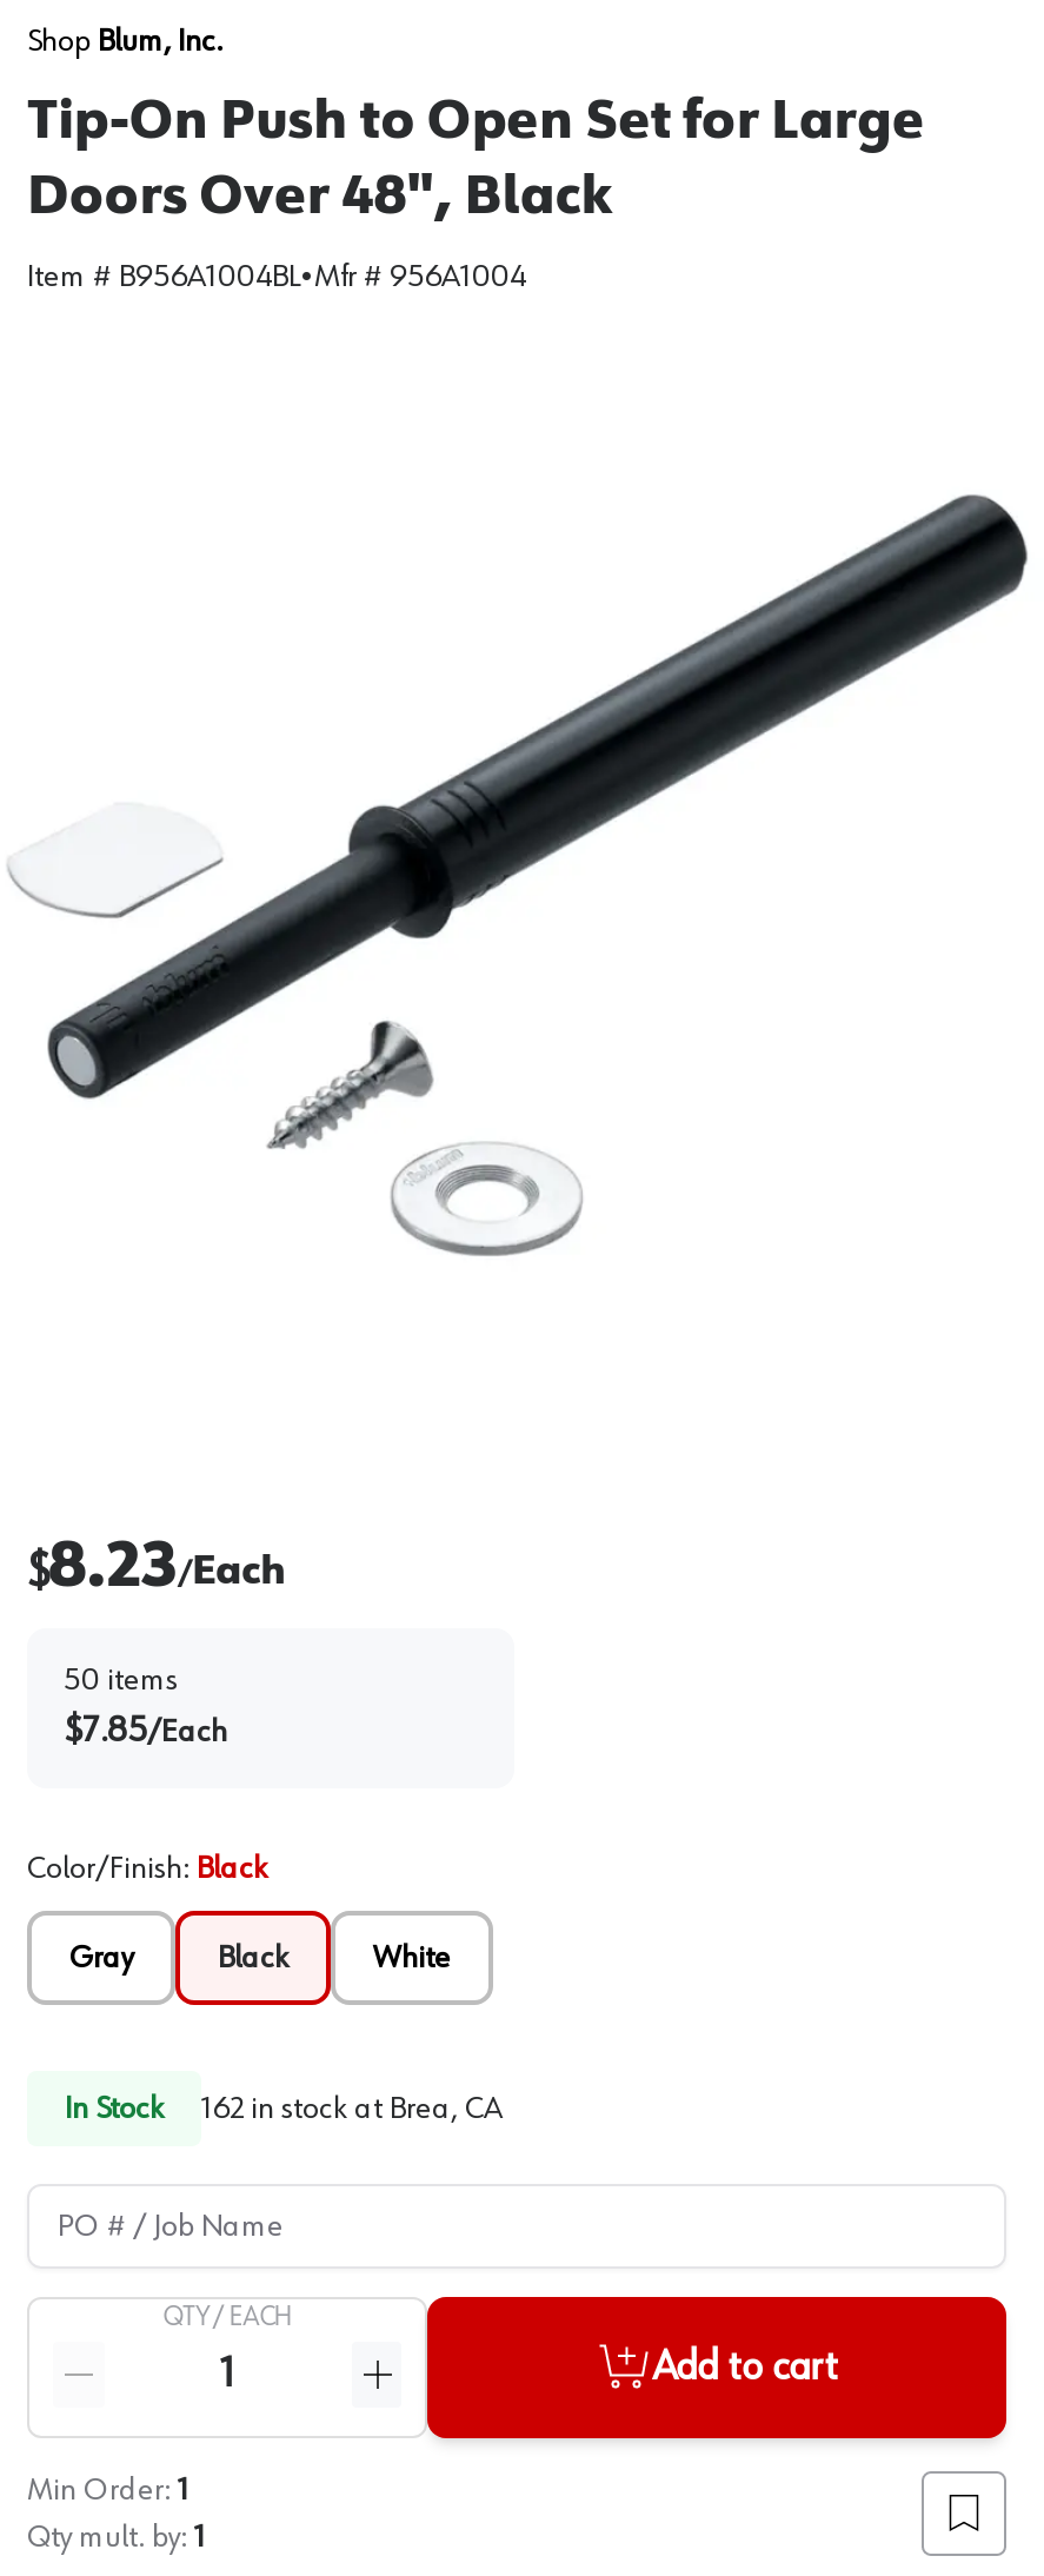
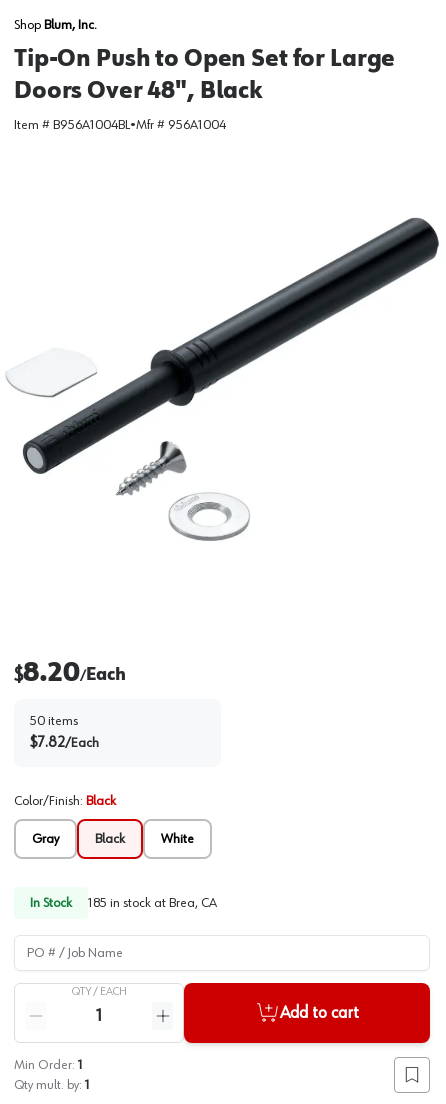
- $8.23/Each
+ $8.20/Each

- $7.85/Each
+ $7.82/Each

- 162 in stock at Brea, CA
+ 185 in stock at Brea, CA
